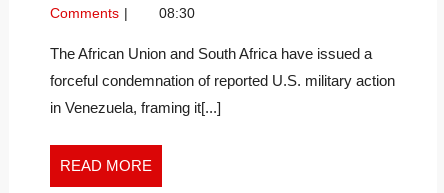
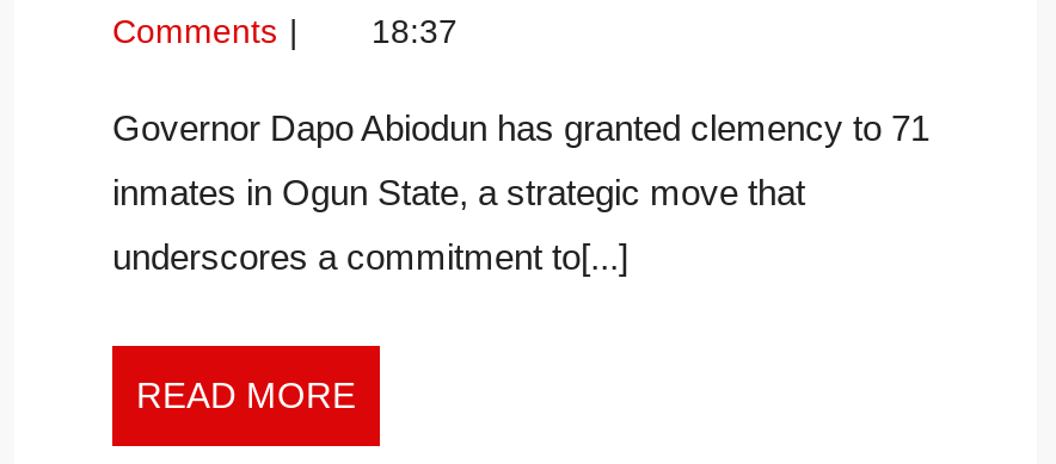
- Comments 08:30
+ Comments 18:37

- The African Union and South Africa have issued a
+ Governor Dapo Abiodun has granted clemency to 71

- forceful condemnation of reported U.S. military action
+ inmates in Ogun State, a strategic move that

- in Venezuela, framing it[...]
+ underscores a commitment to[...]
